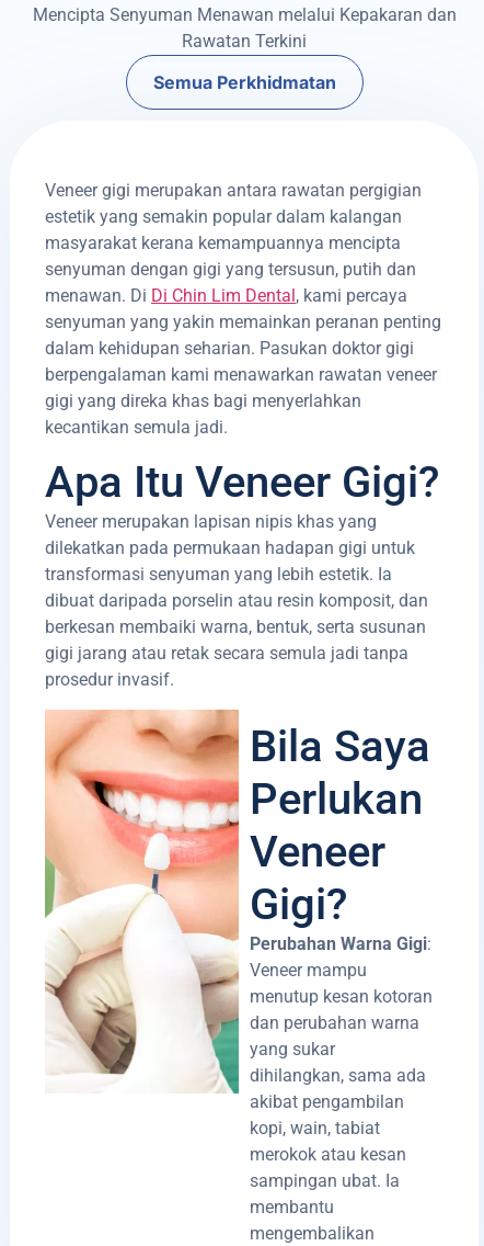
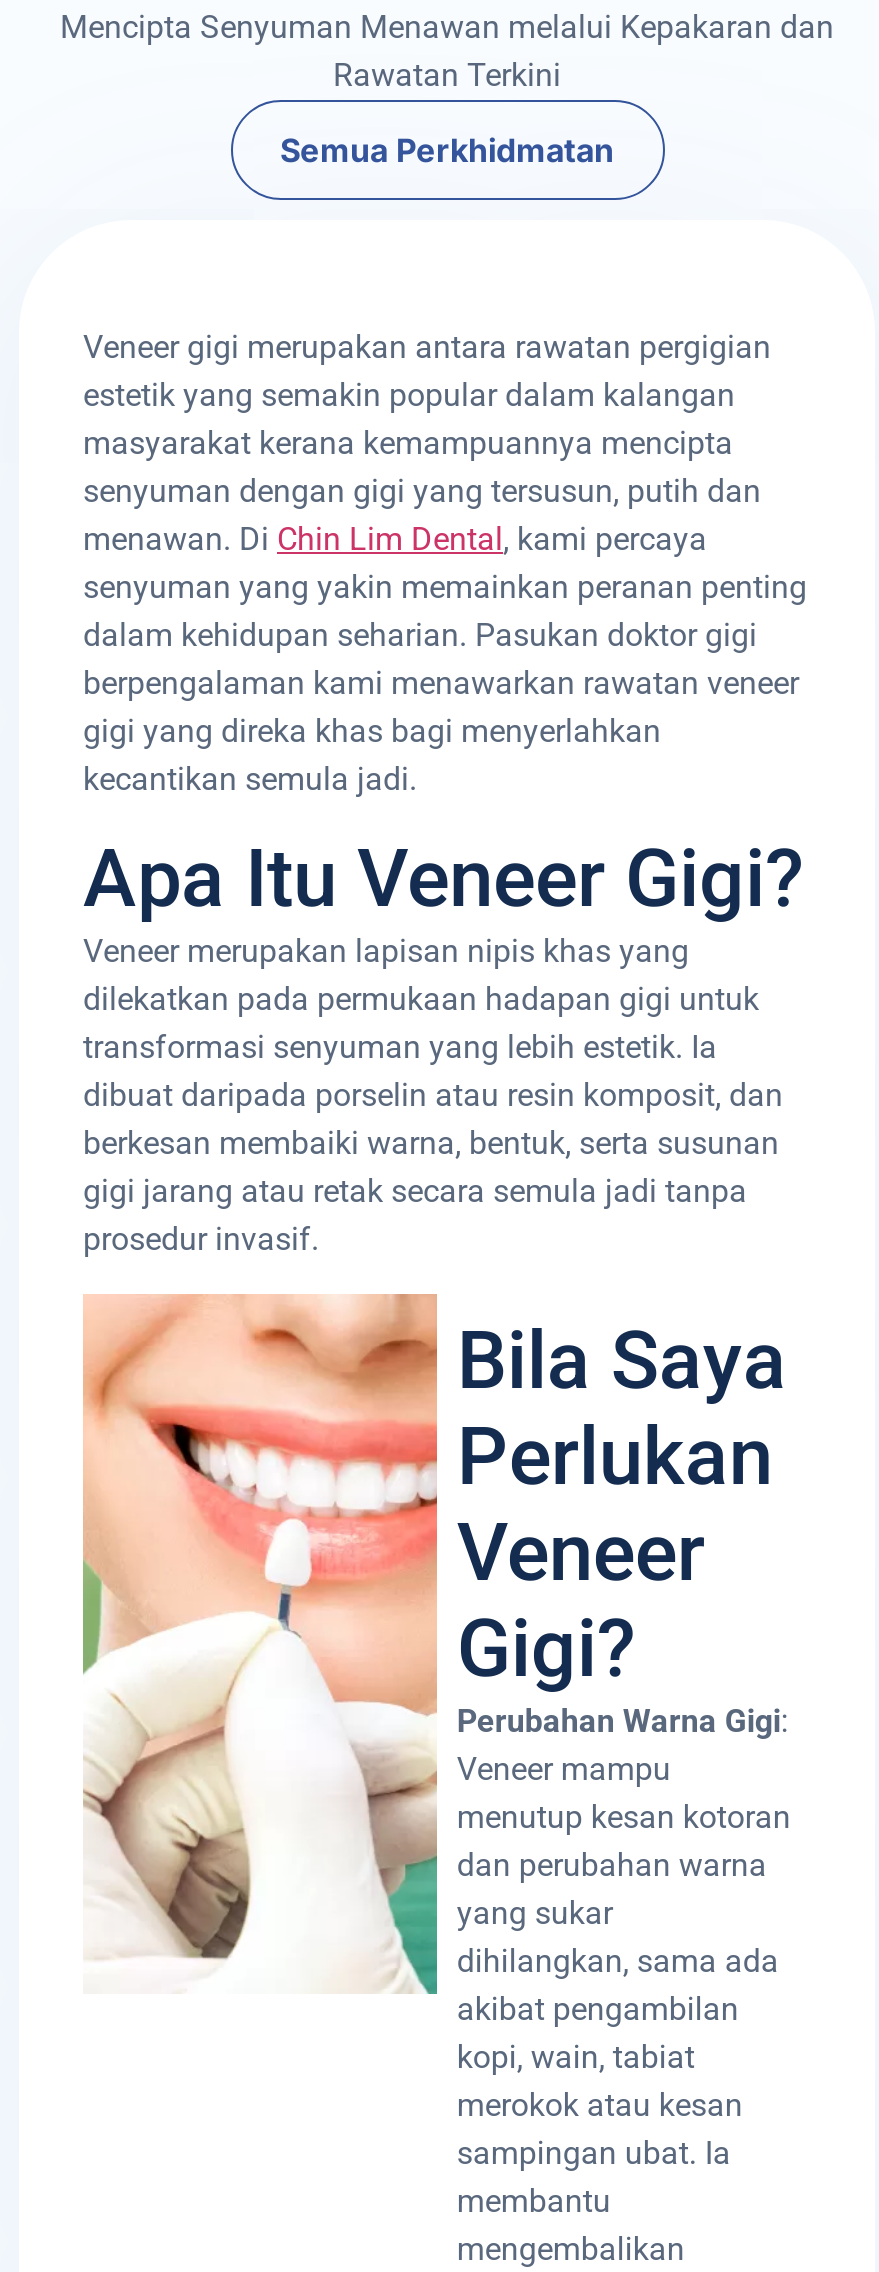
- menawan. Di Di Chin Lim Dental, kami percaya
+ menawan. Di Chin Lim Dental, kami percaya
